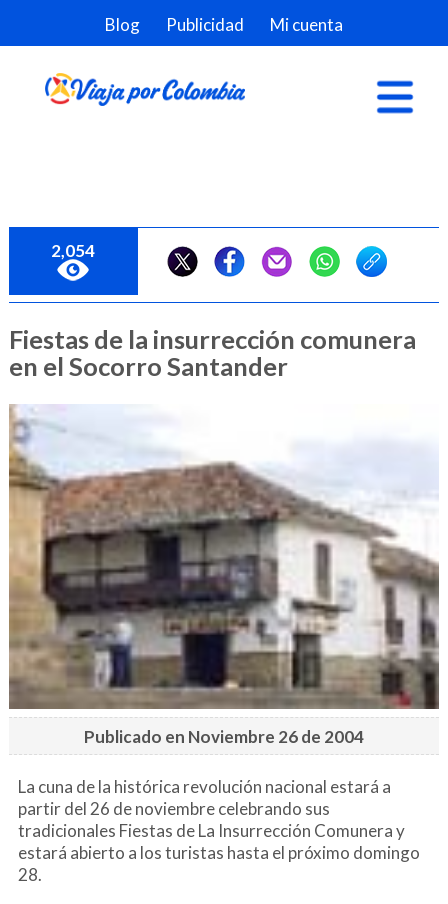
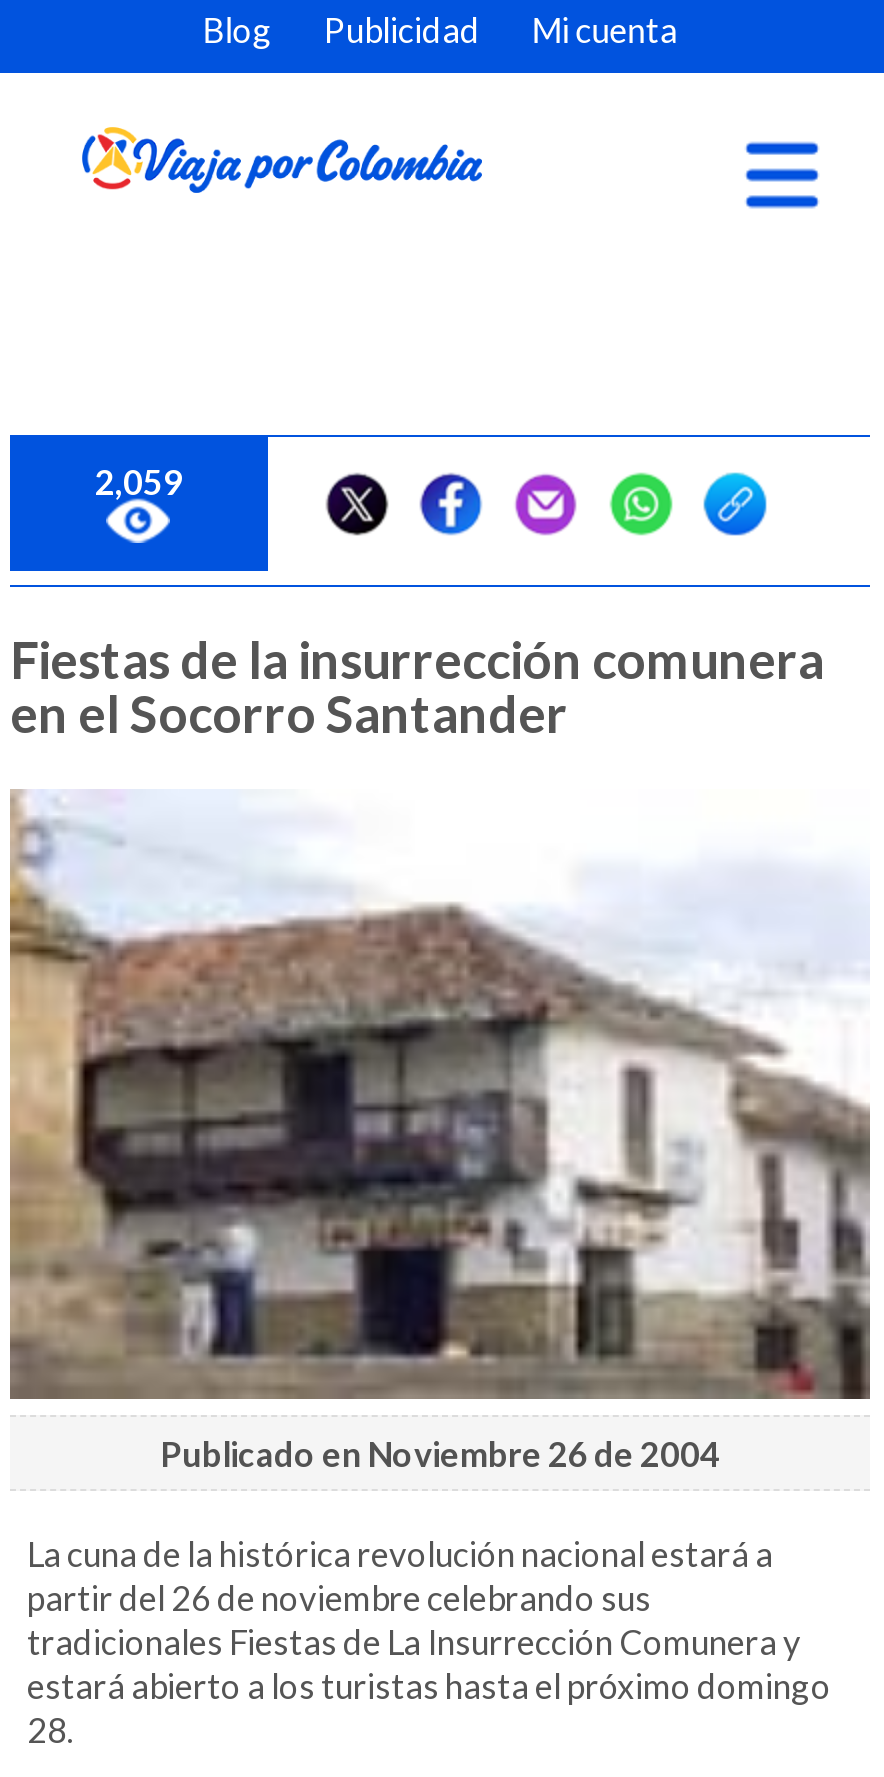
- 2,054
+ 2,059
